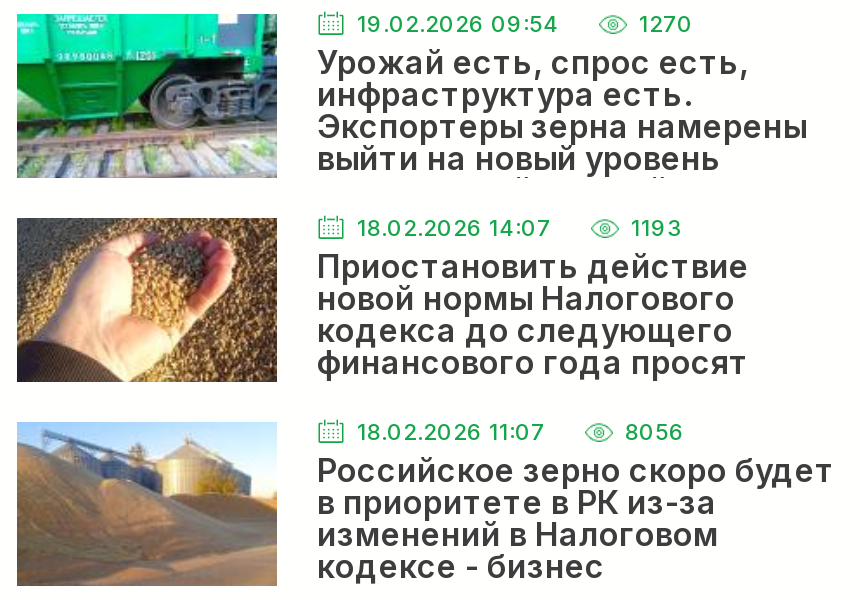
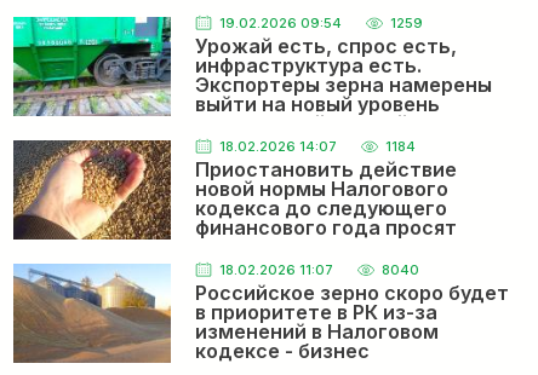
- 1270
+ 1259

- 1193
+ 1184

- 8056
+ 8040
